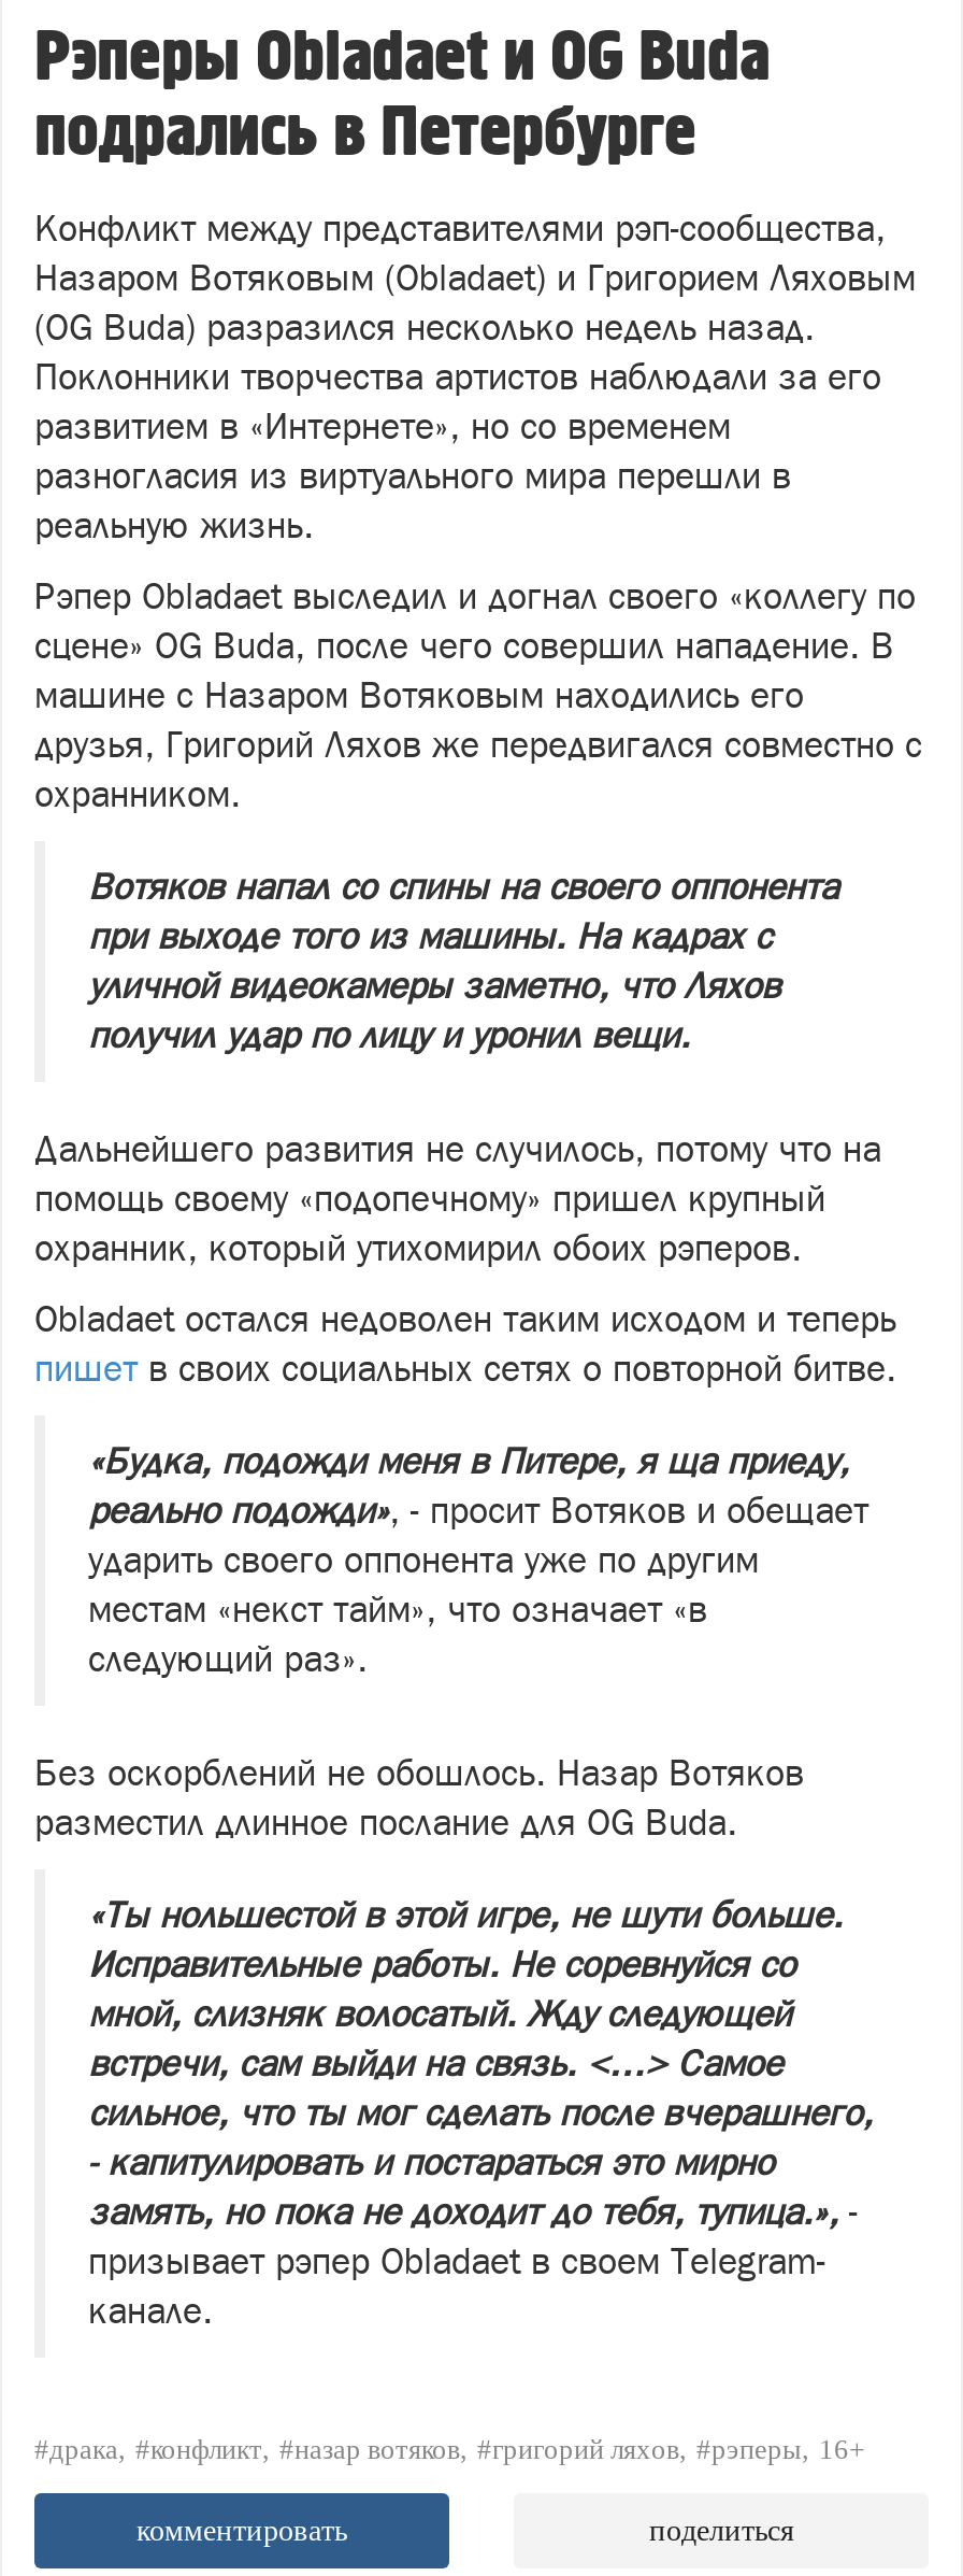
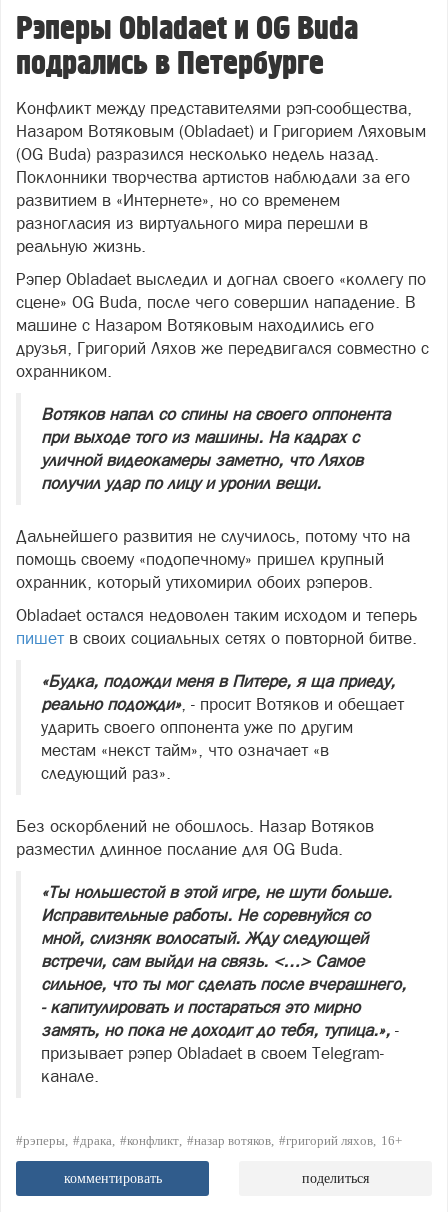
- #драка #конфликт #назар вотяков #григорий ляхов #рэперы 16+
+ #рэперы #драка #конфликт #назар вотяков #григорий ляхов 16+
